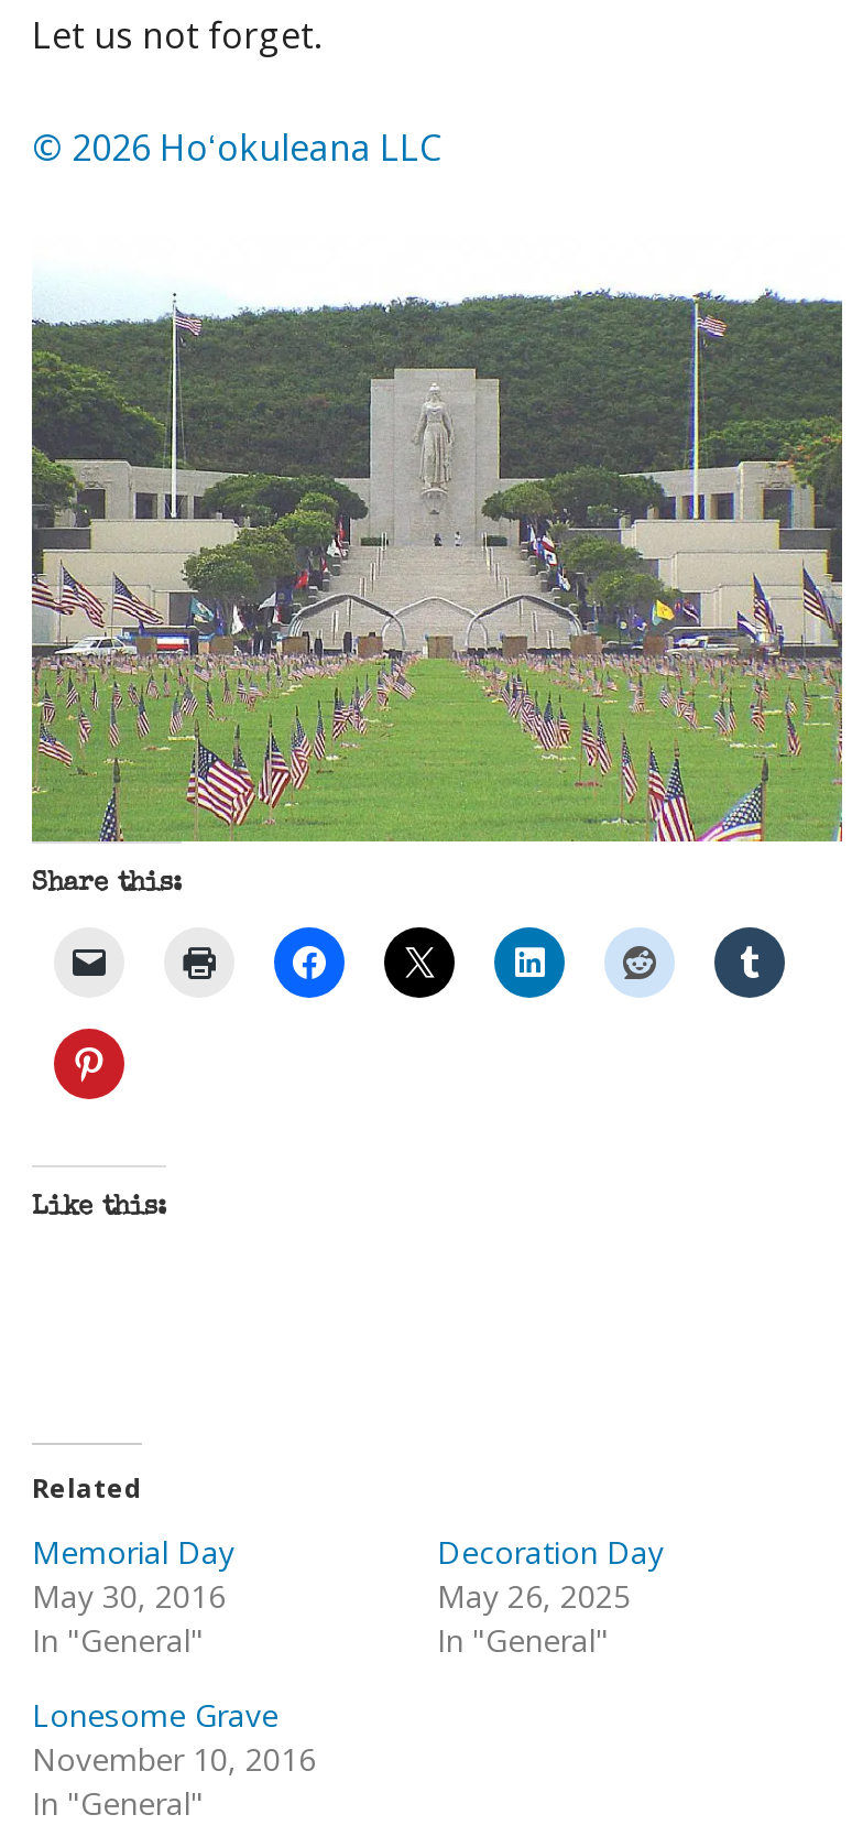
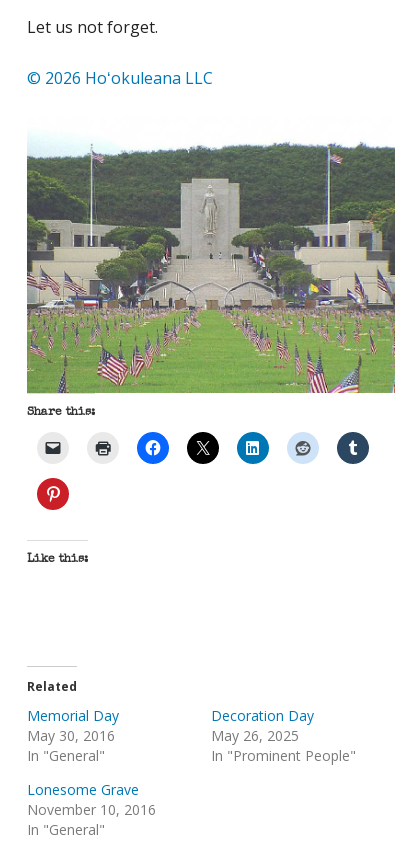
- In "General"
+ In "Prominent People"
